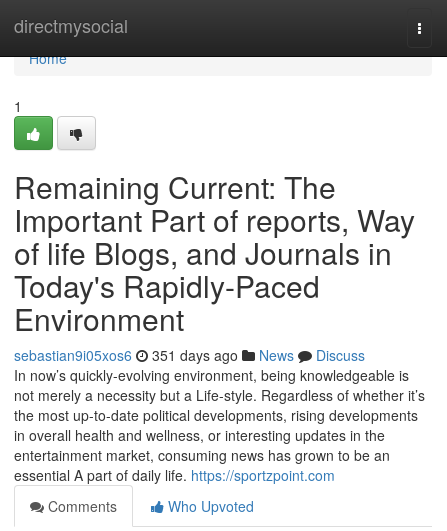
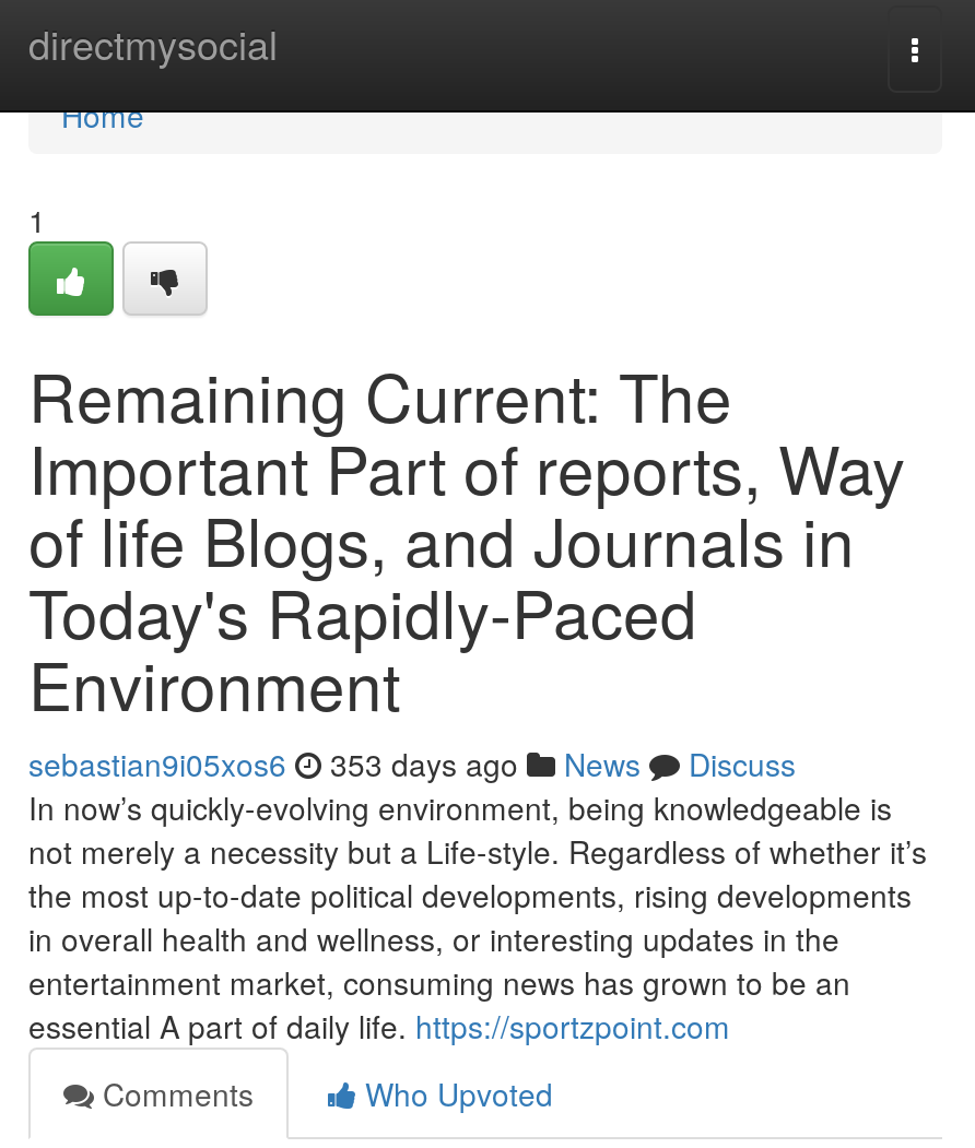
- sebastian9i05xos6 351 days ago News Discuss
+ sebastian9i05xos6 353 days ago News Discuss
